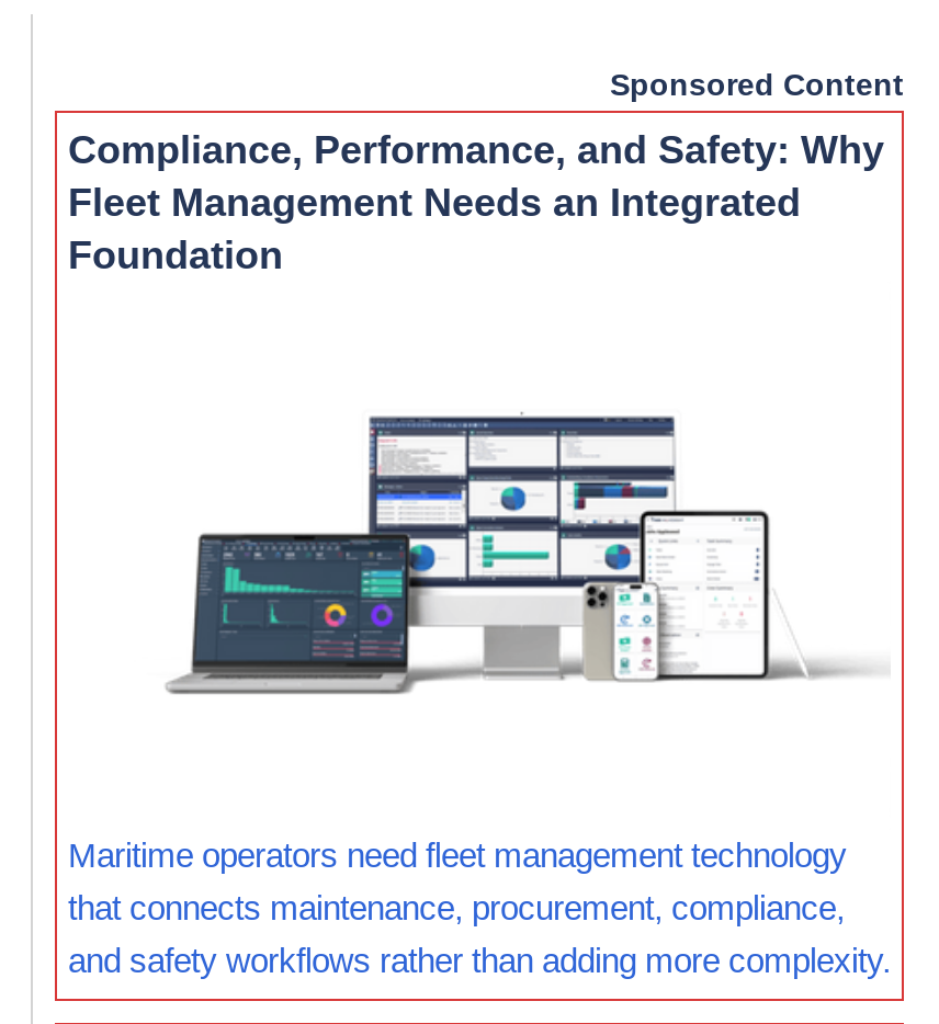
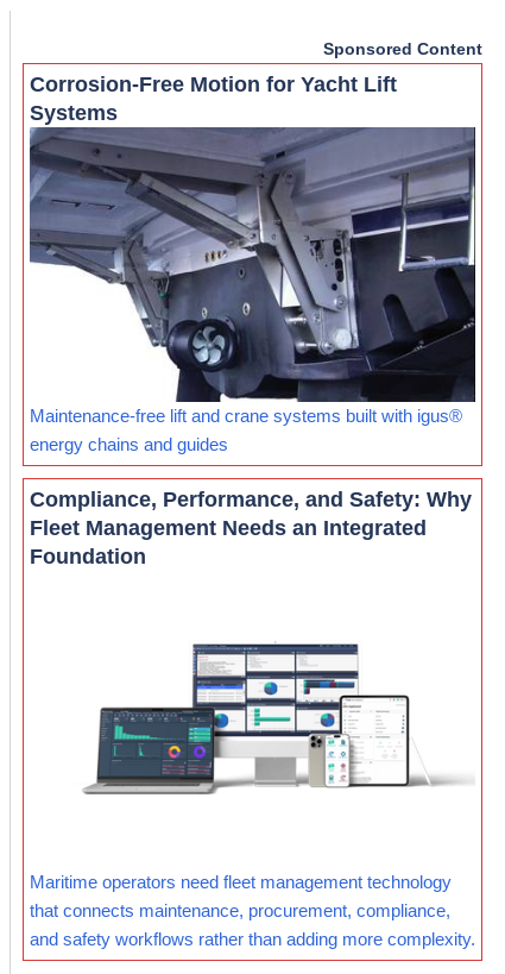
+ [image]
+ Maintenance-free lift and crane systems built with igus®
+ energy chains and guides

+ Corrosion-Free Motion for Yacht Lift
+ Systems
